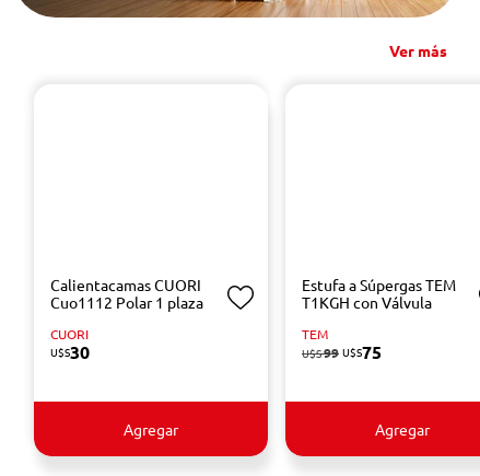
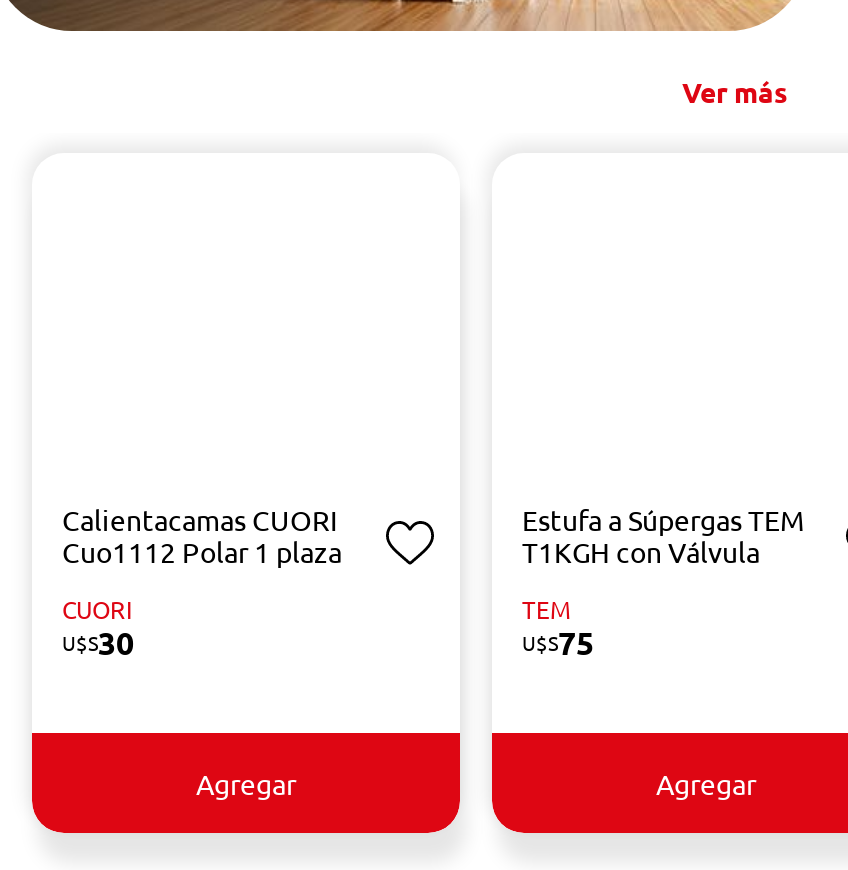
- U$S 99 U$S75
+ U$S75
